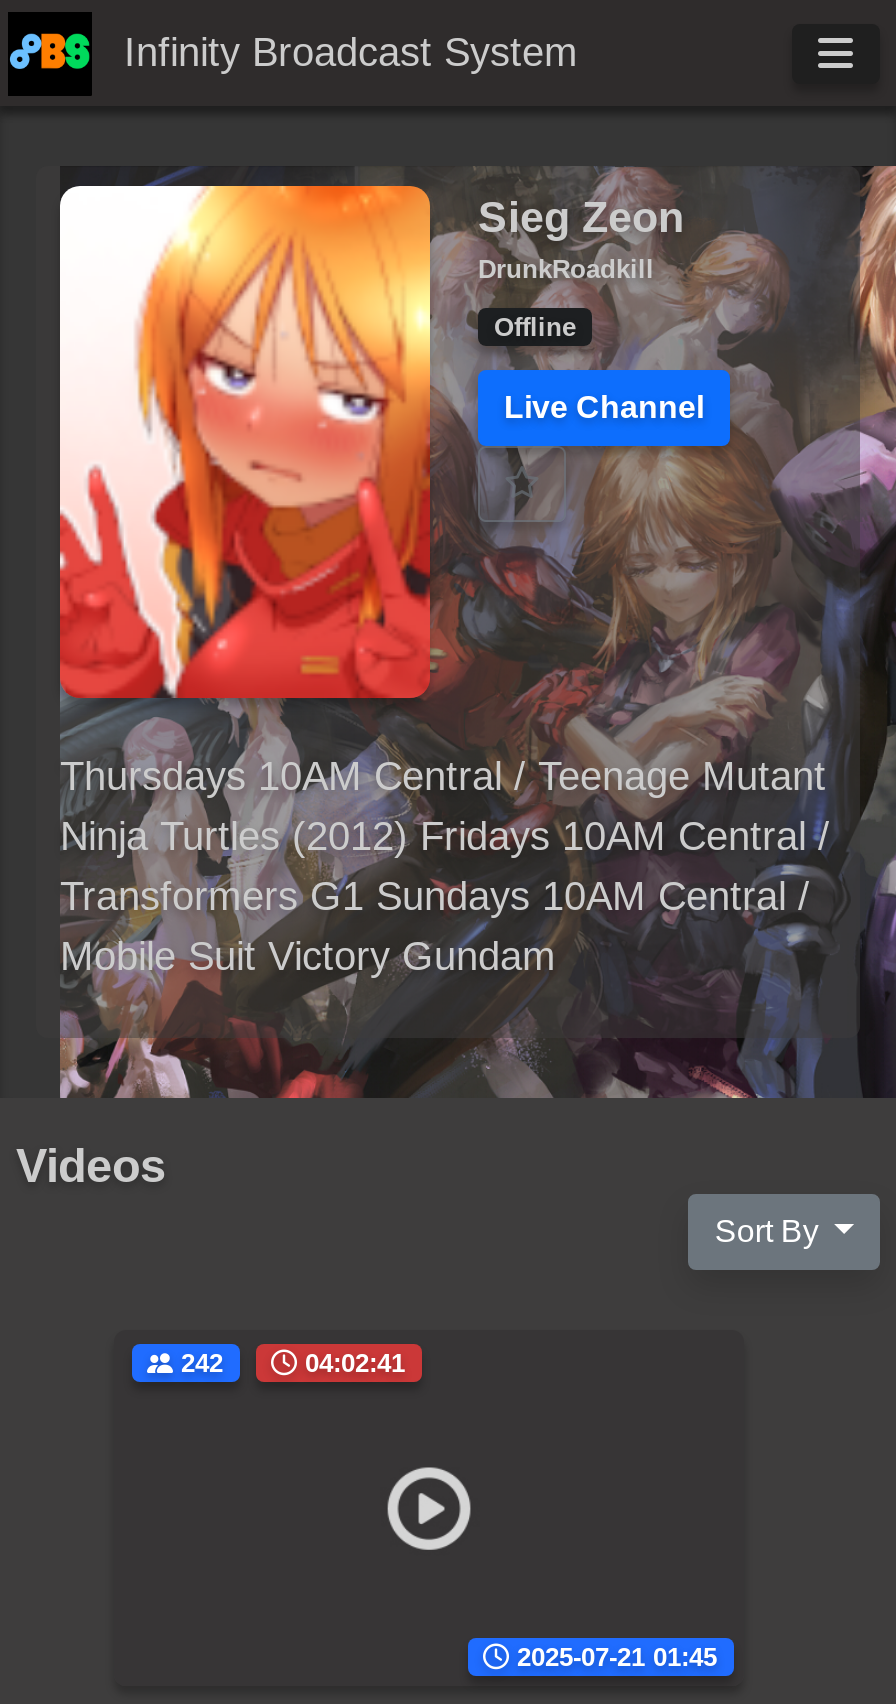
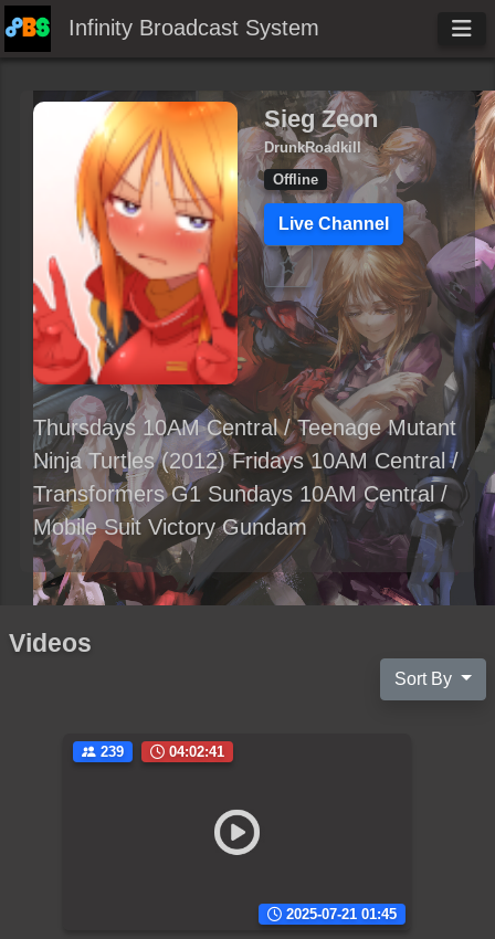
- 242
+ 239
